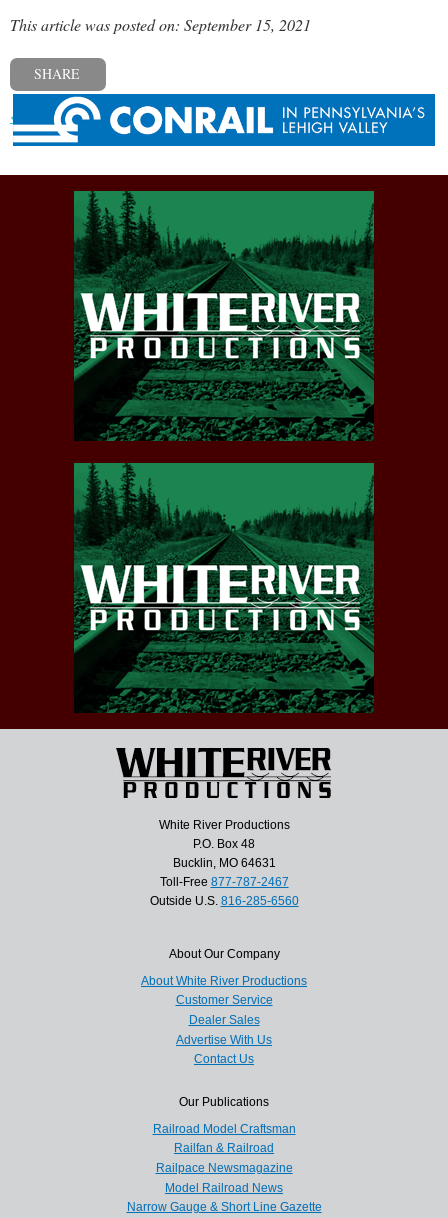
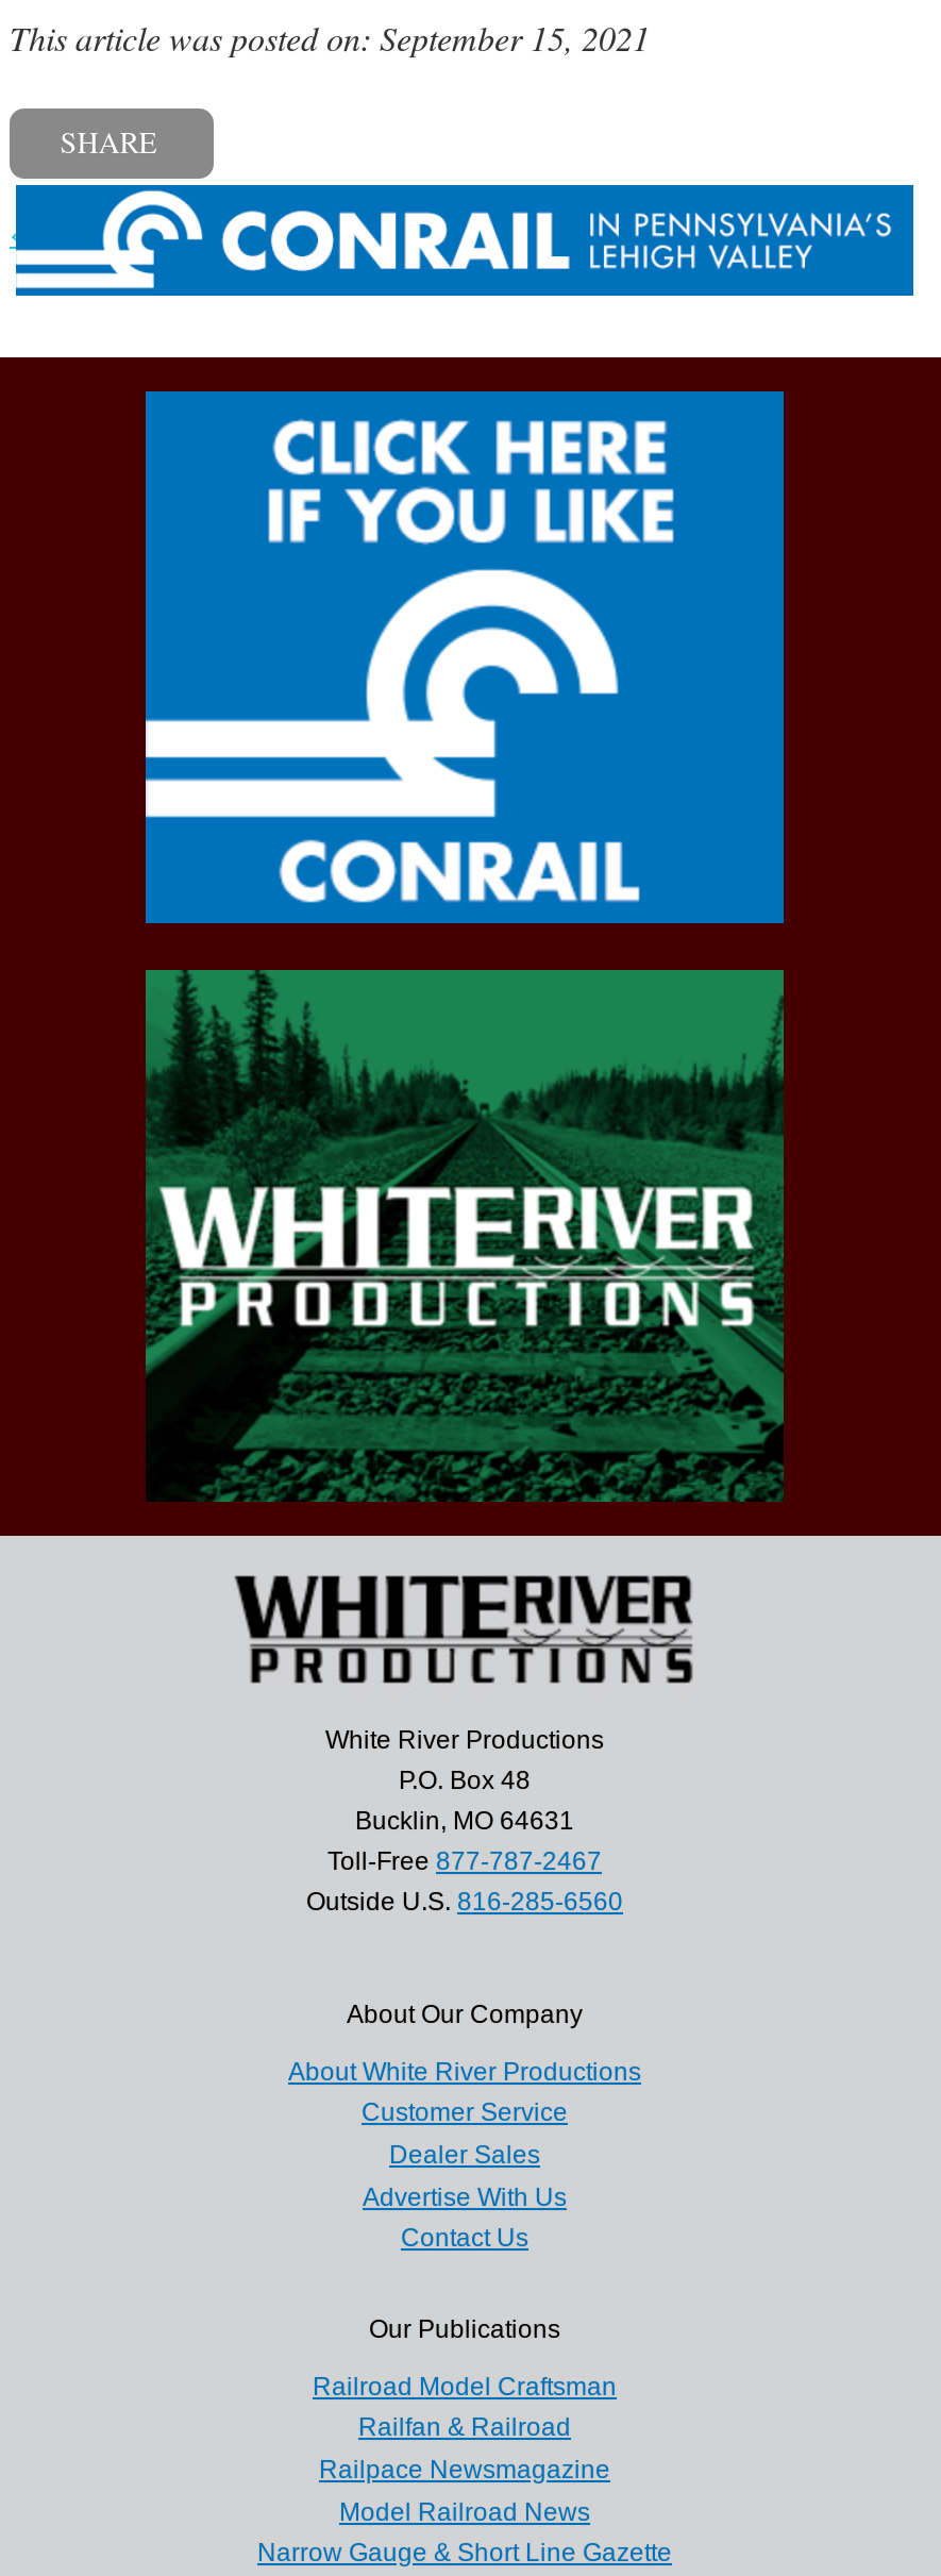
- [image]
+ [image]
